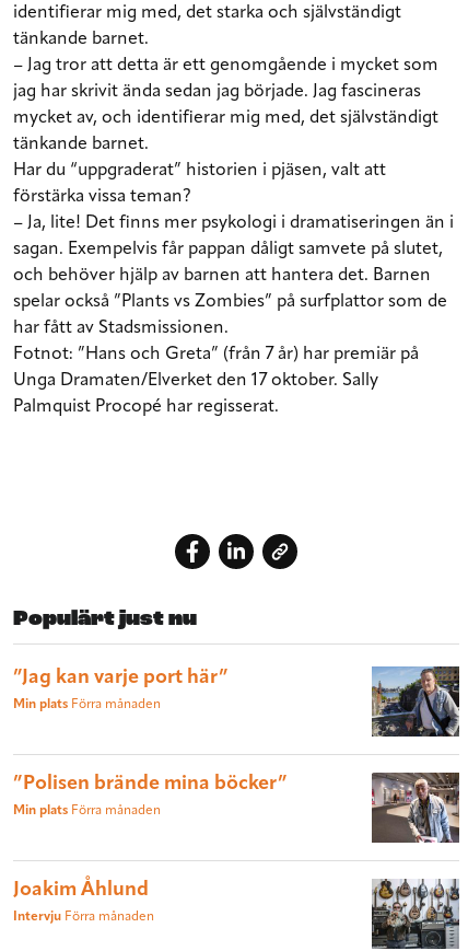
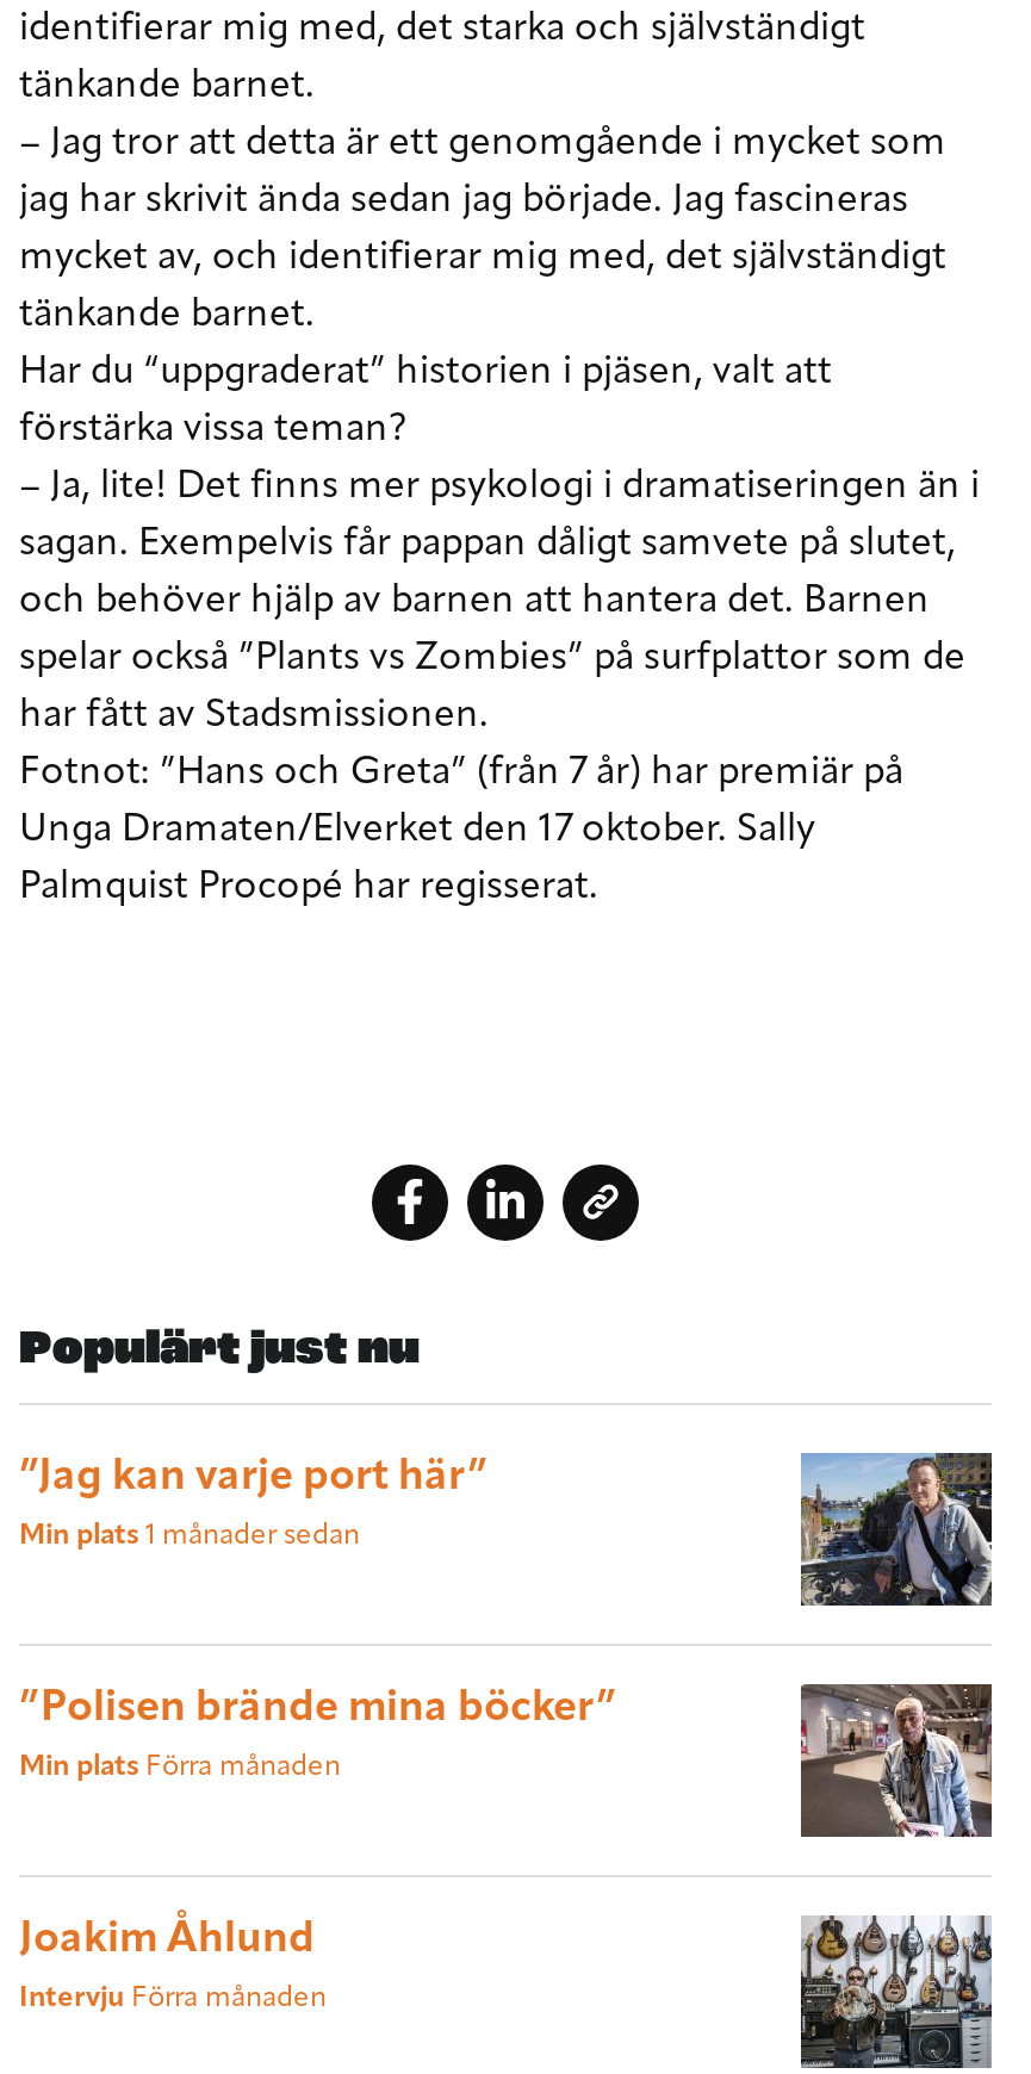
- Min plats Förra månaden
+ Min plats 1 månader sedan
